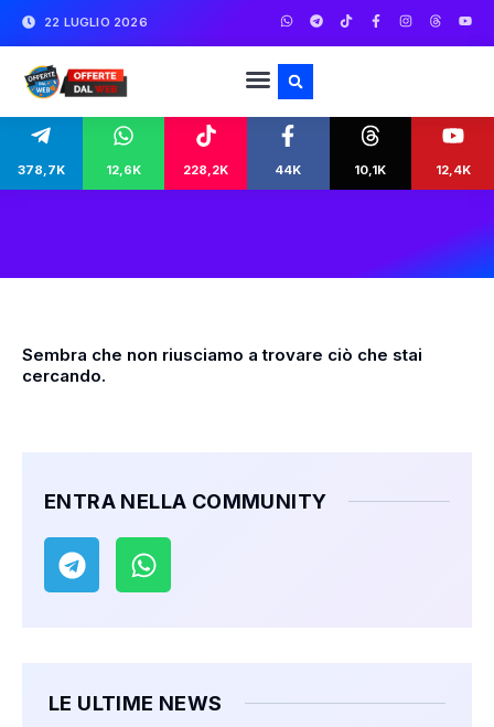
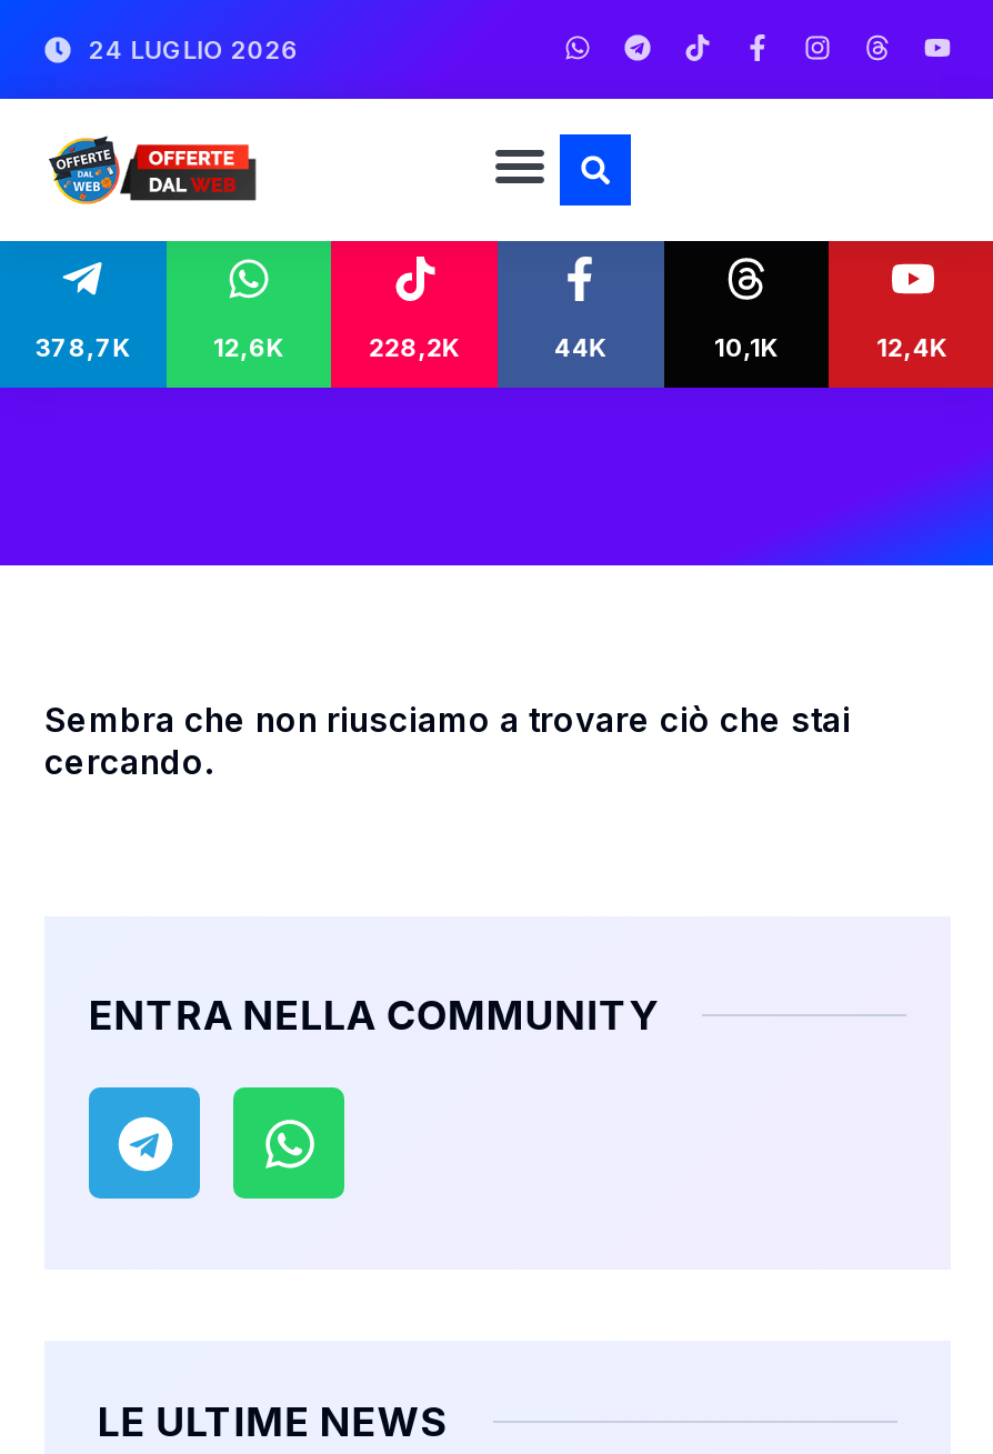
- 22 LUGLIO 2026
+ 24 LUGLIO 2026
